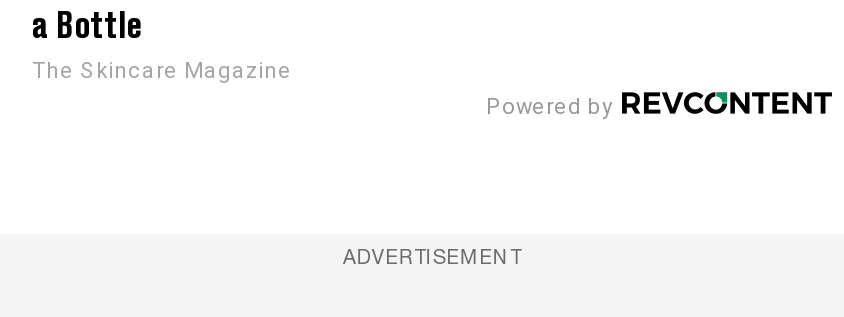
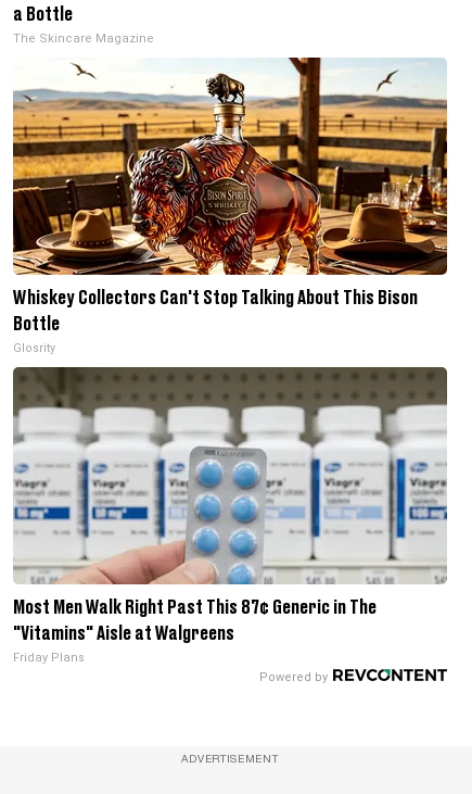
+ [image]
+ Whiskey Collectors Can't Stop Talking About This Bison
+ Bottle
+ Glosrity

+ [image]
+ Most Men Walk Right Past This 87¢ Generic in The
+ "Vitamins" Aisle at Walgreens
+ Friday Plans
